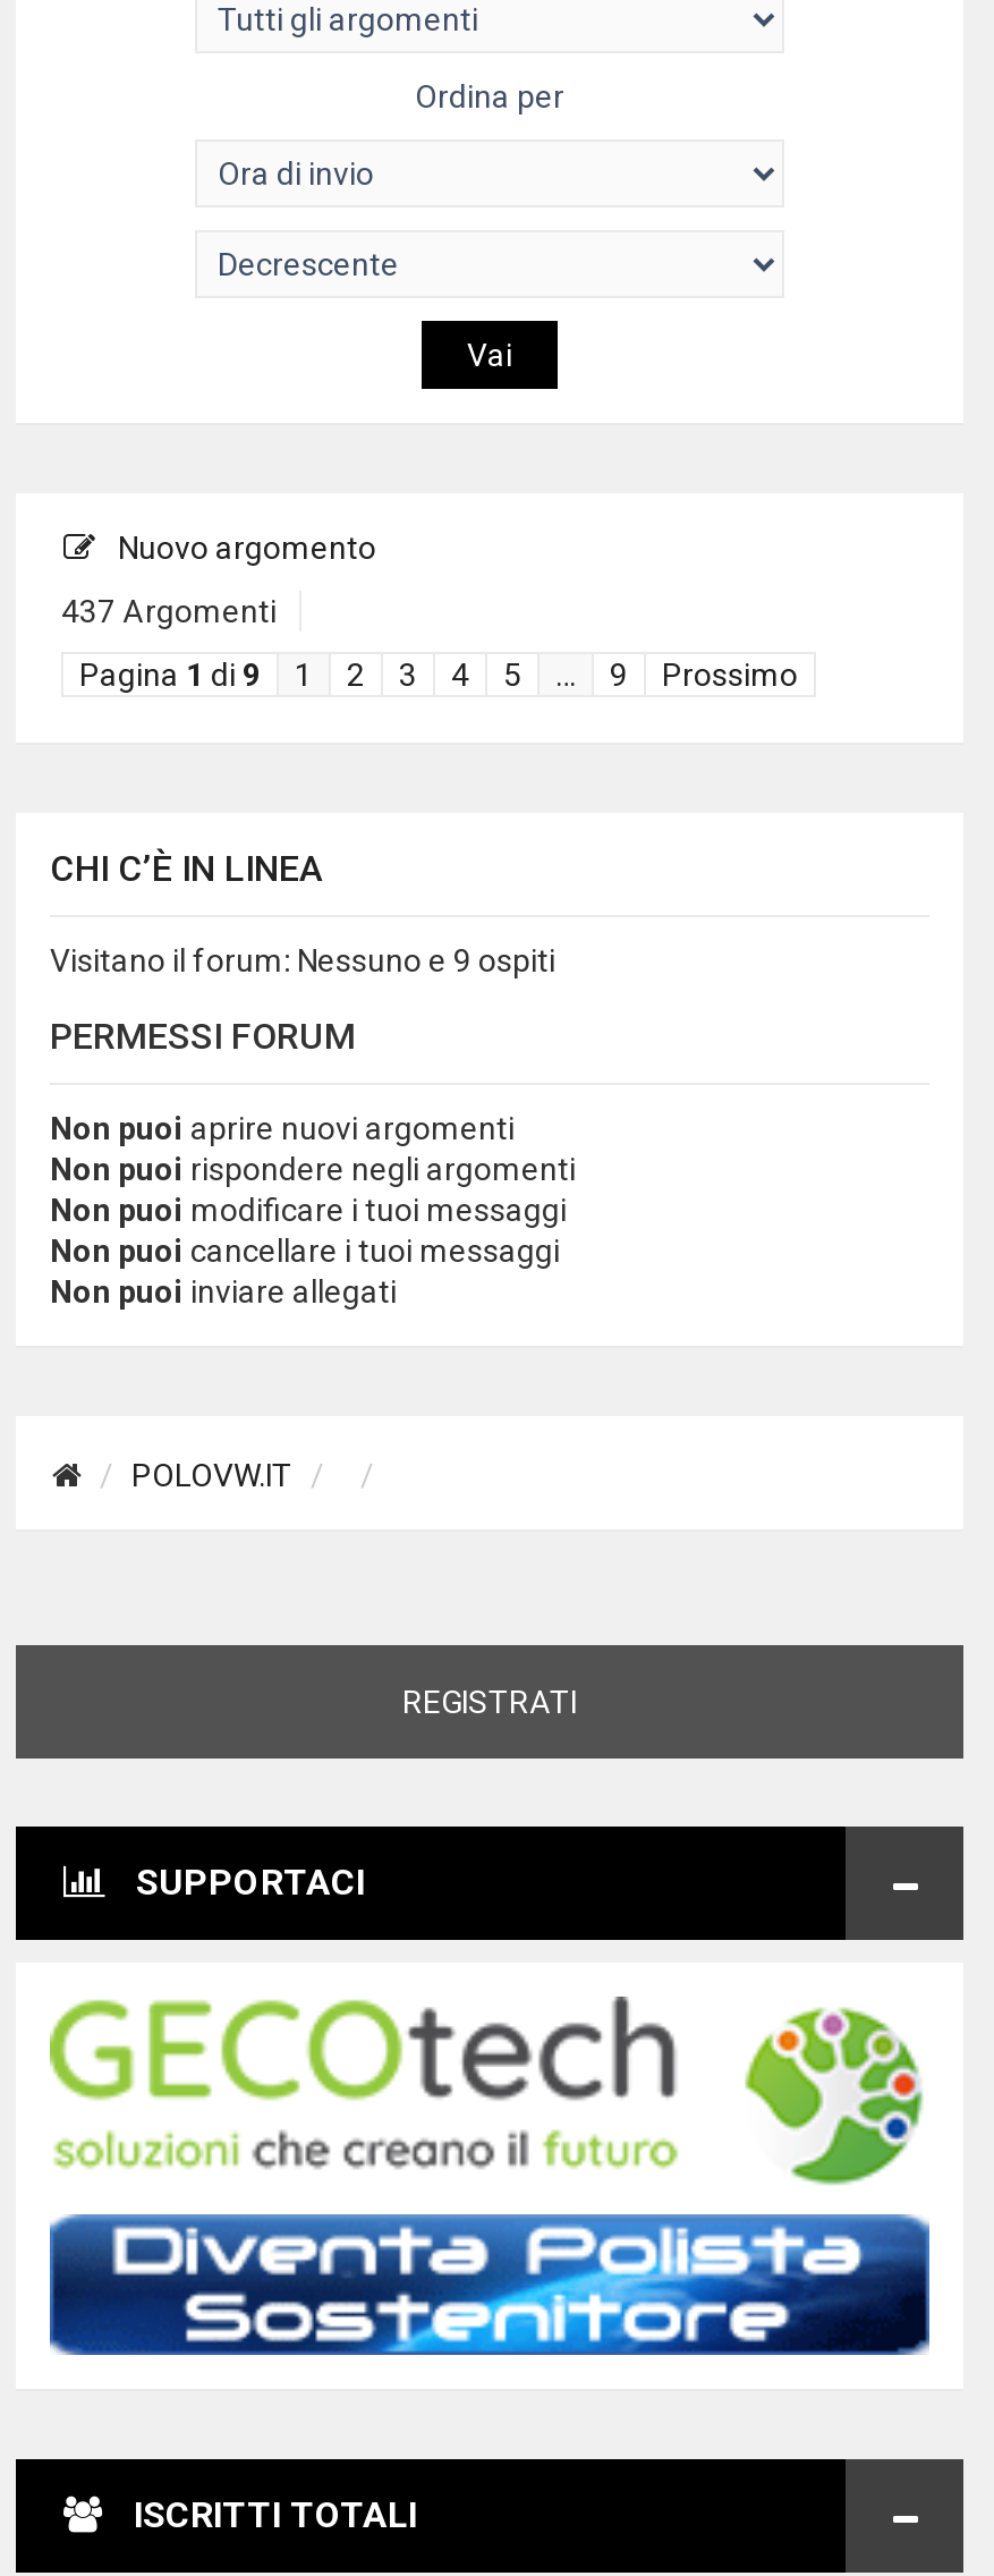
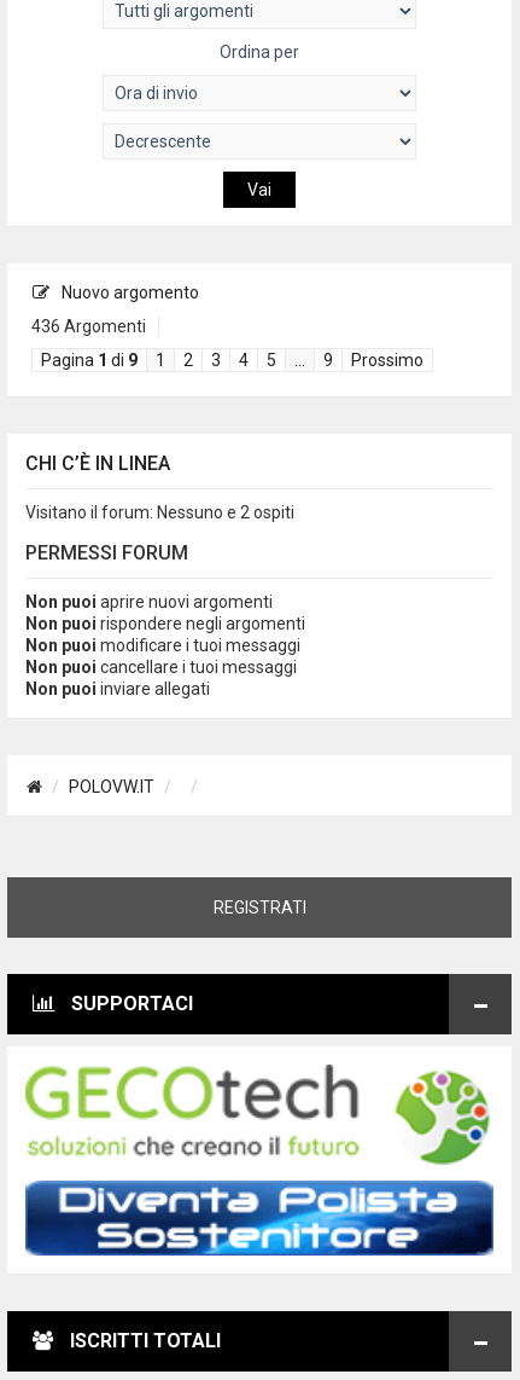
- 437 Argomenti
+ 436 Argomenti

- Visitano il forum: Nessuno e 9 ospiti
+ Visitano il forum: Nessuno e 2 ospiti
